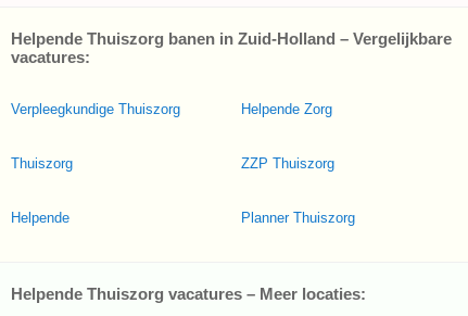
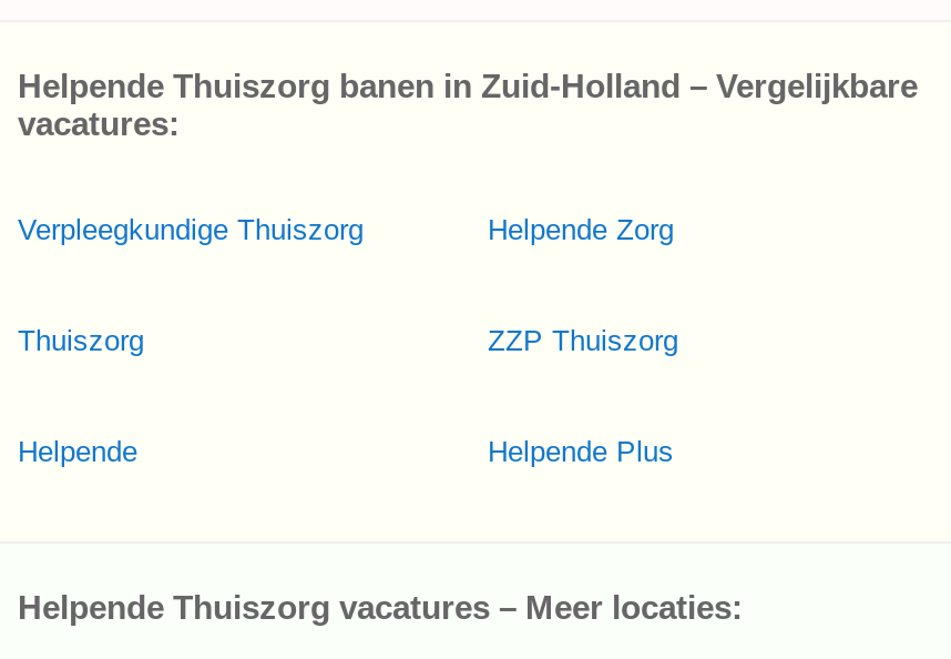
- Planner Thuiszorg
+ Helpende Plus
